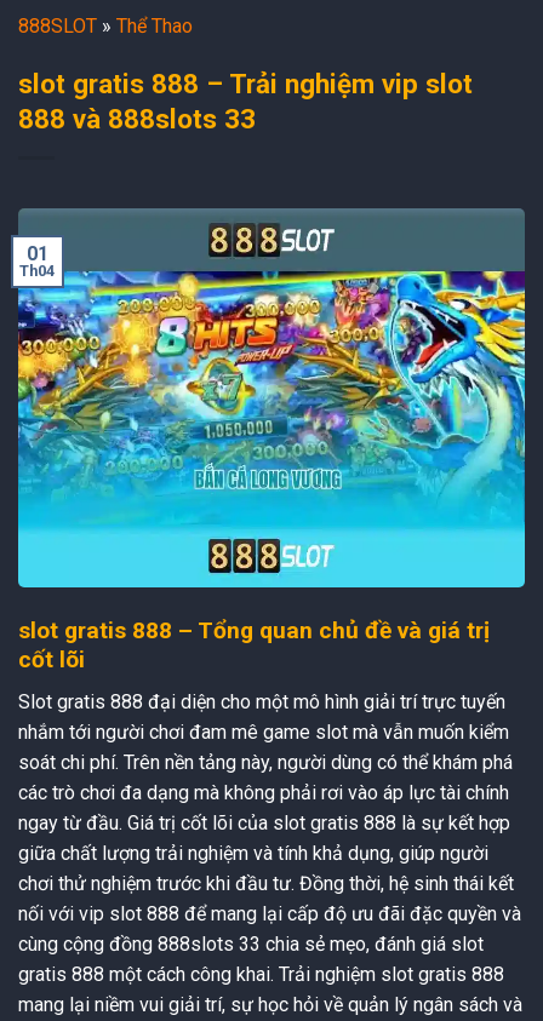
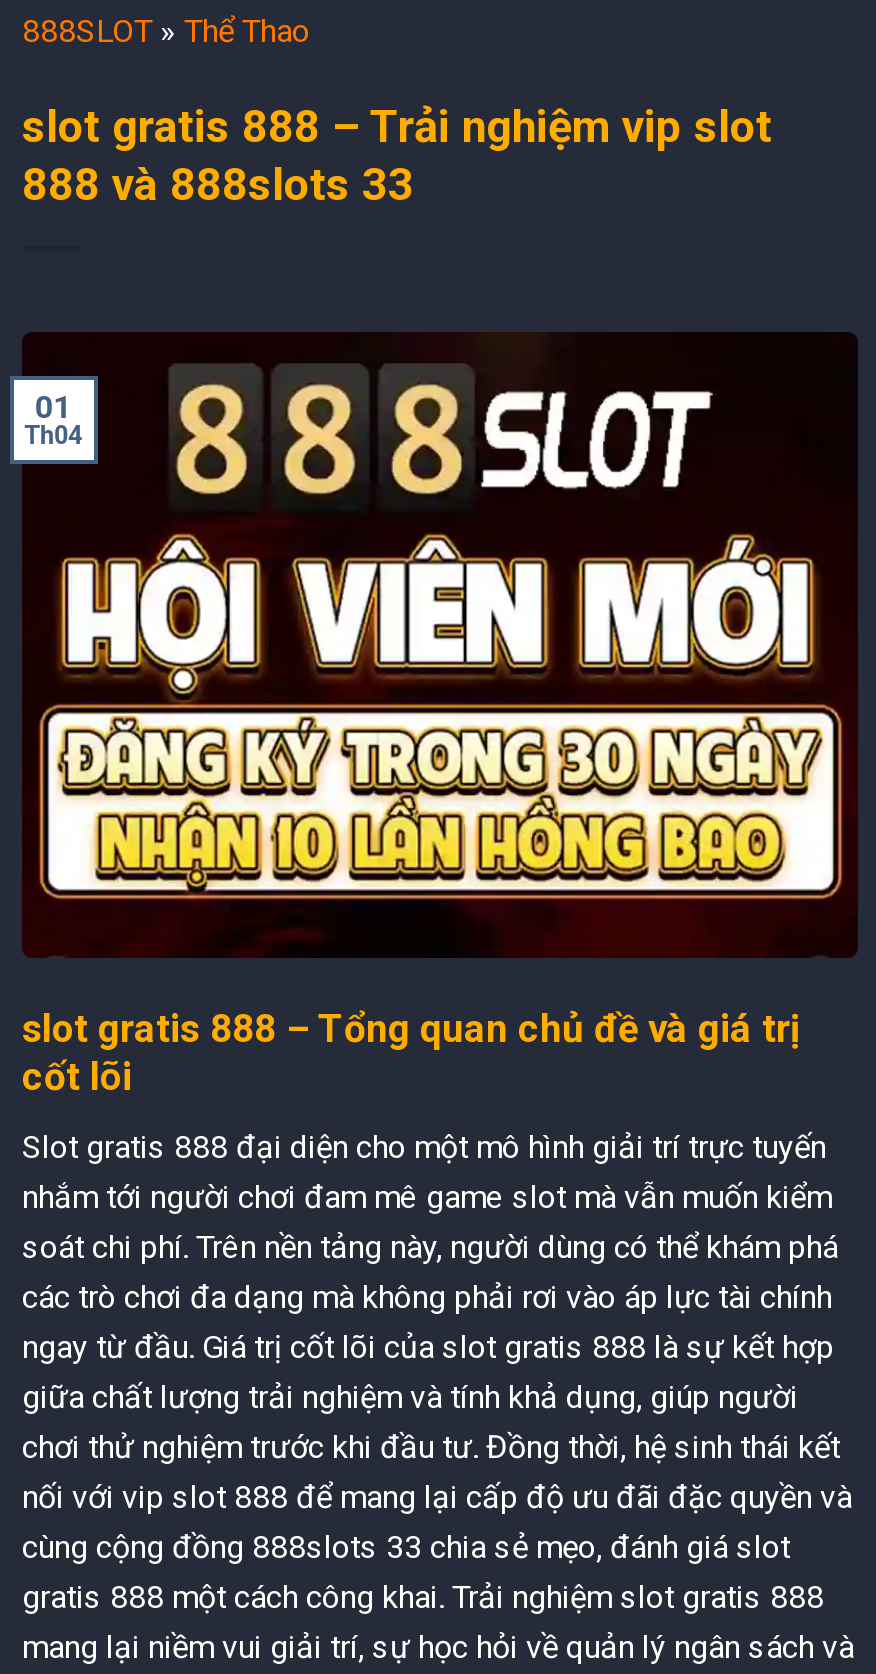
- [image]
+ [image]
